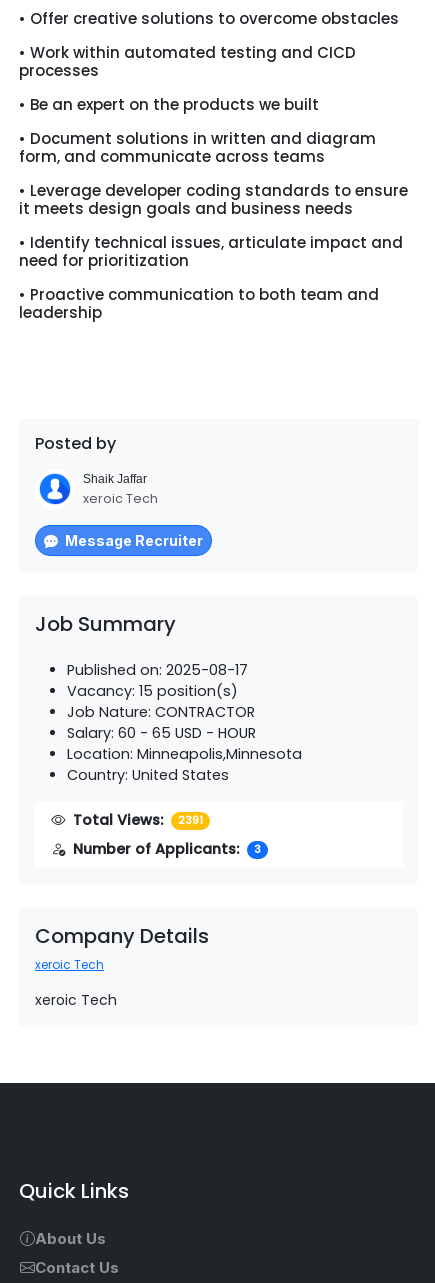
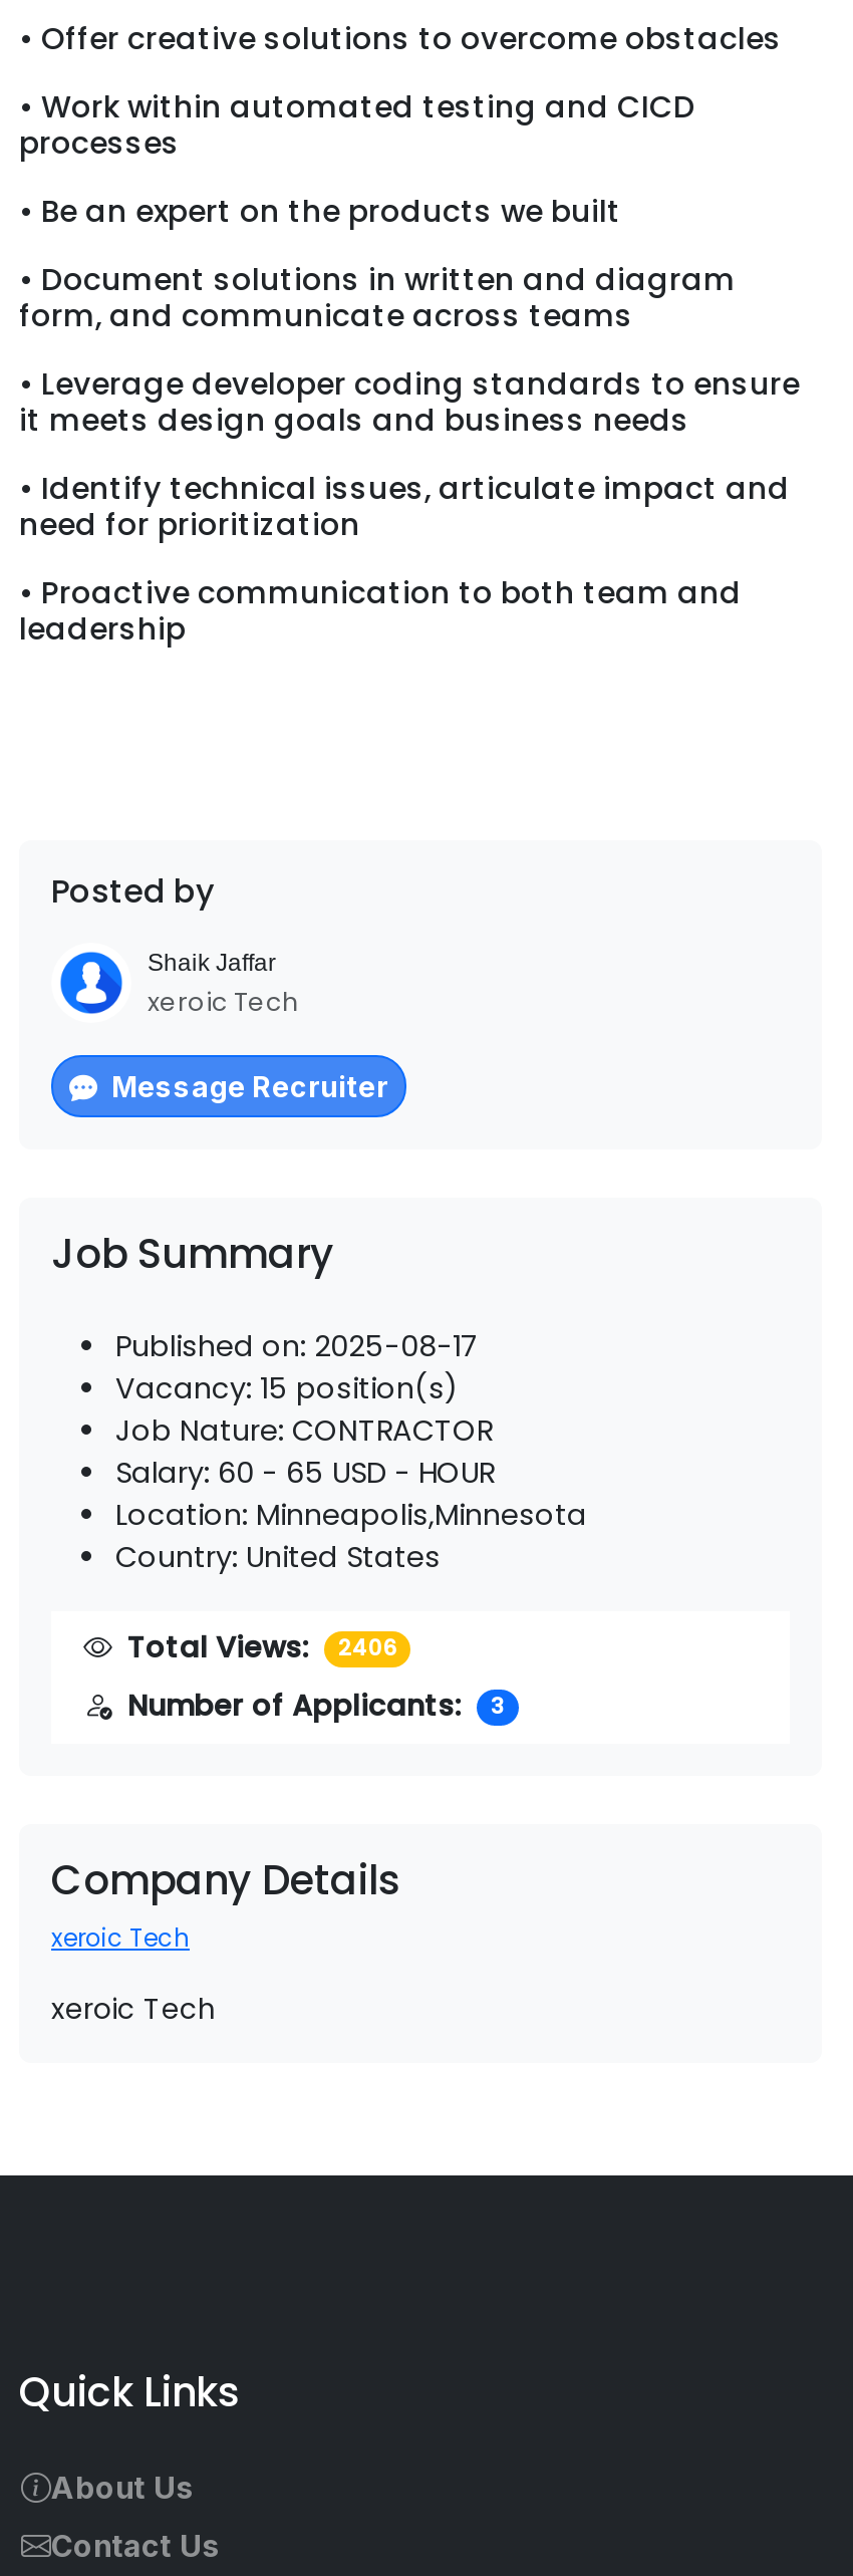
- Total Views: 2391
+ Total Views: 2406
